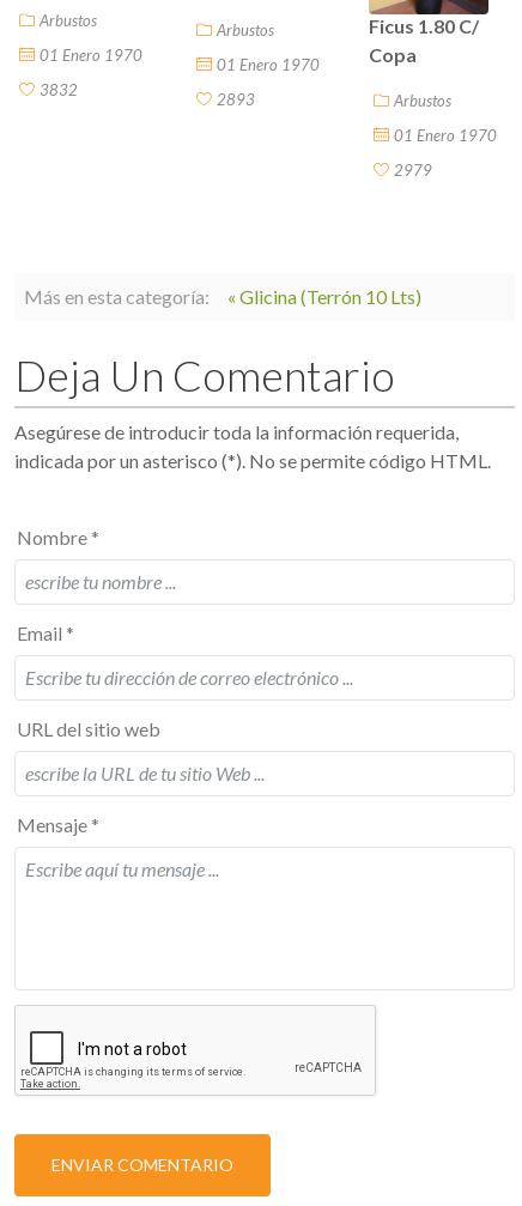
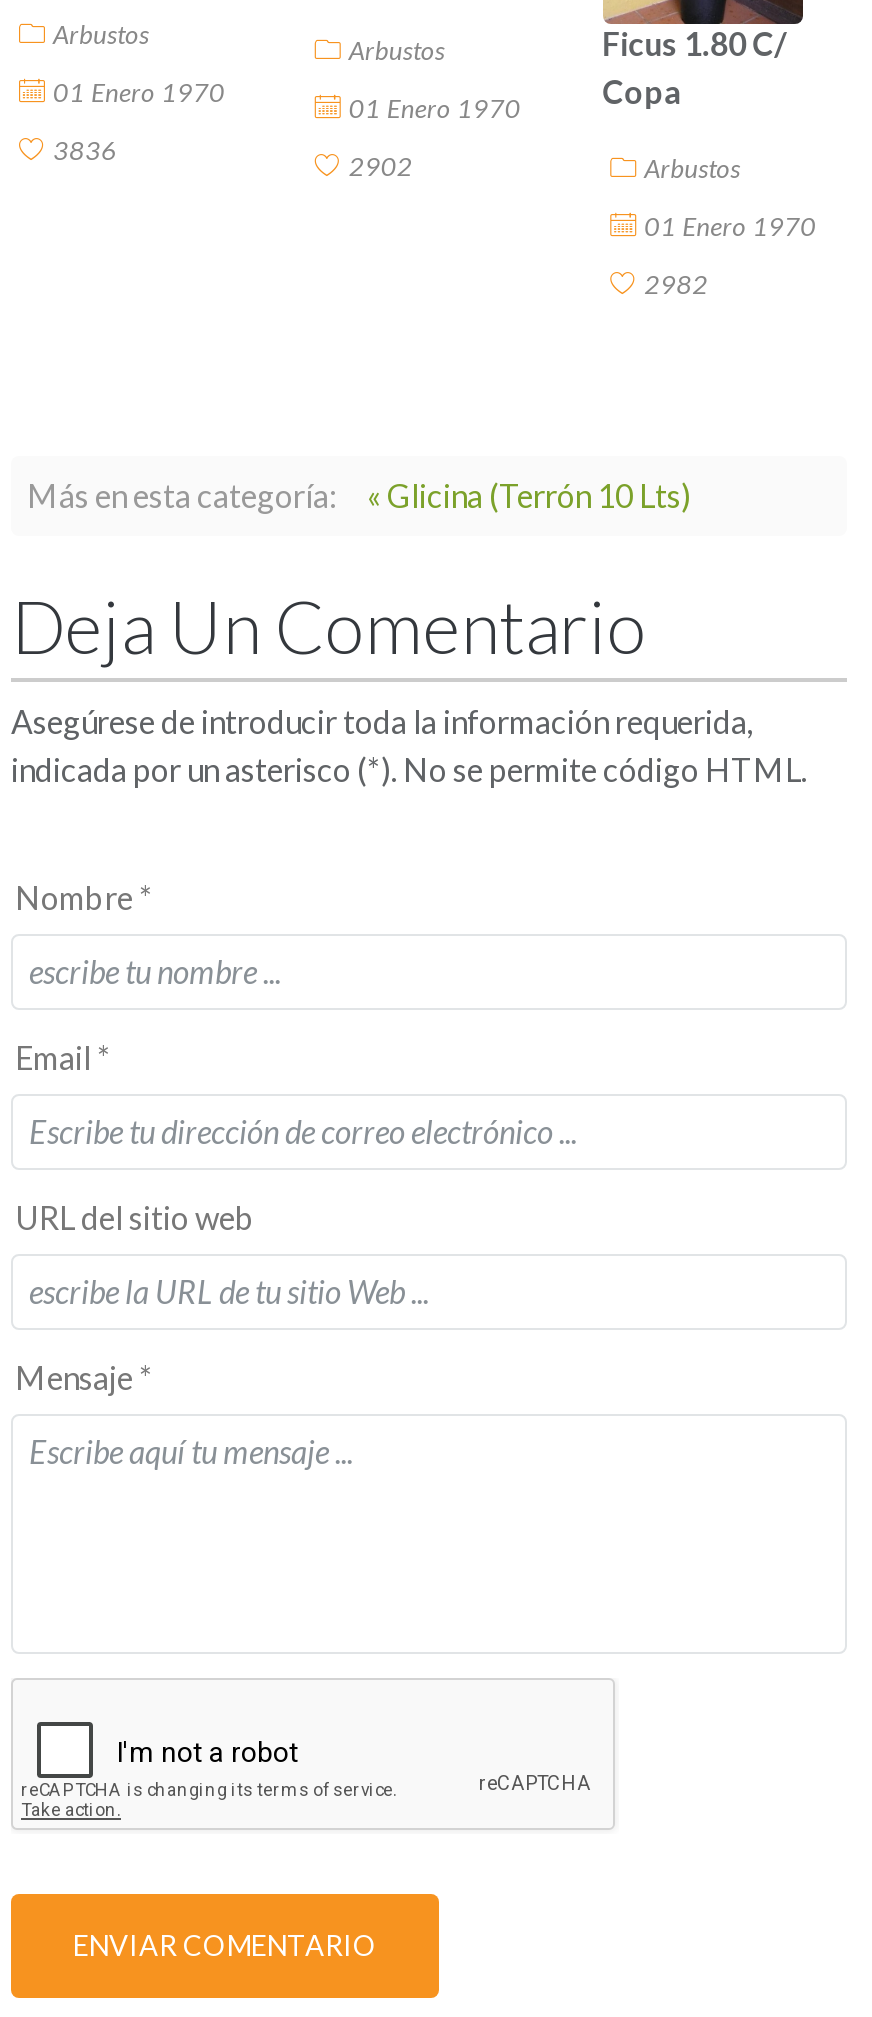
- 3832
+ 3836

- 2893
+ 2902

- 2979
+ 2982
